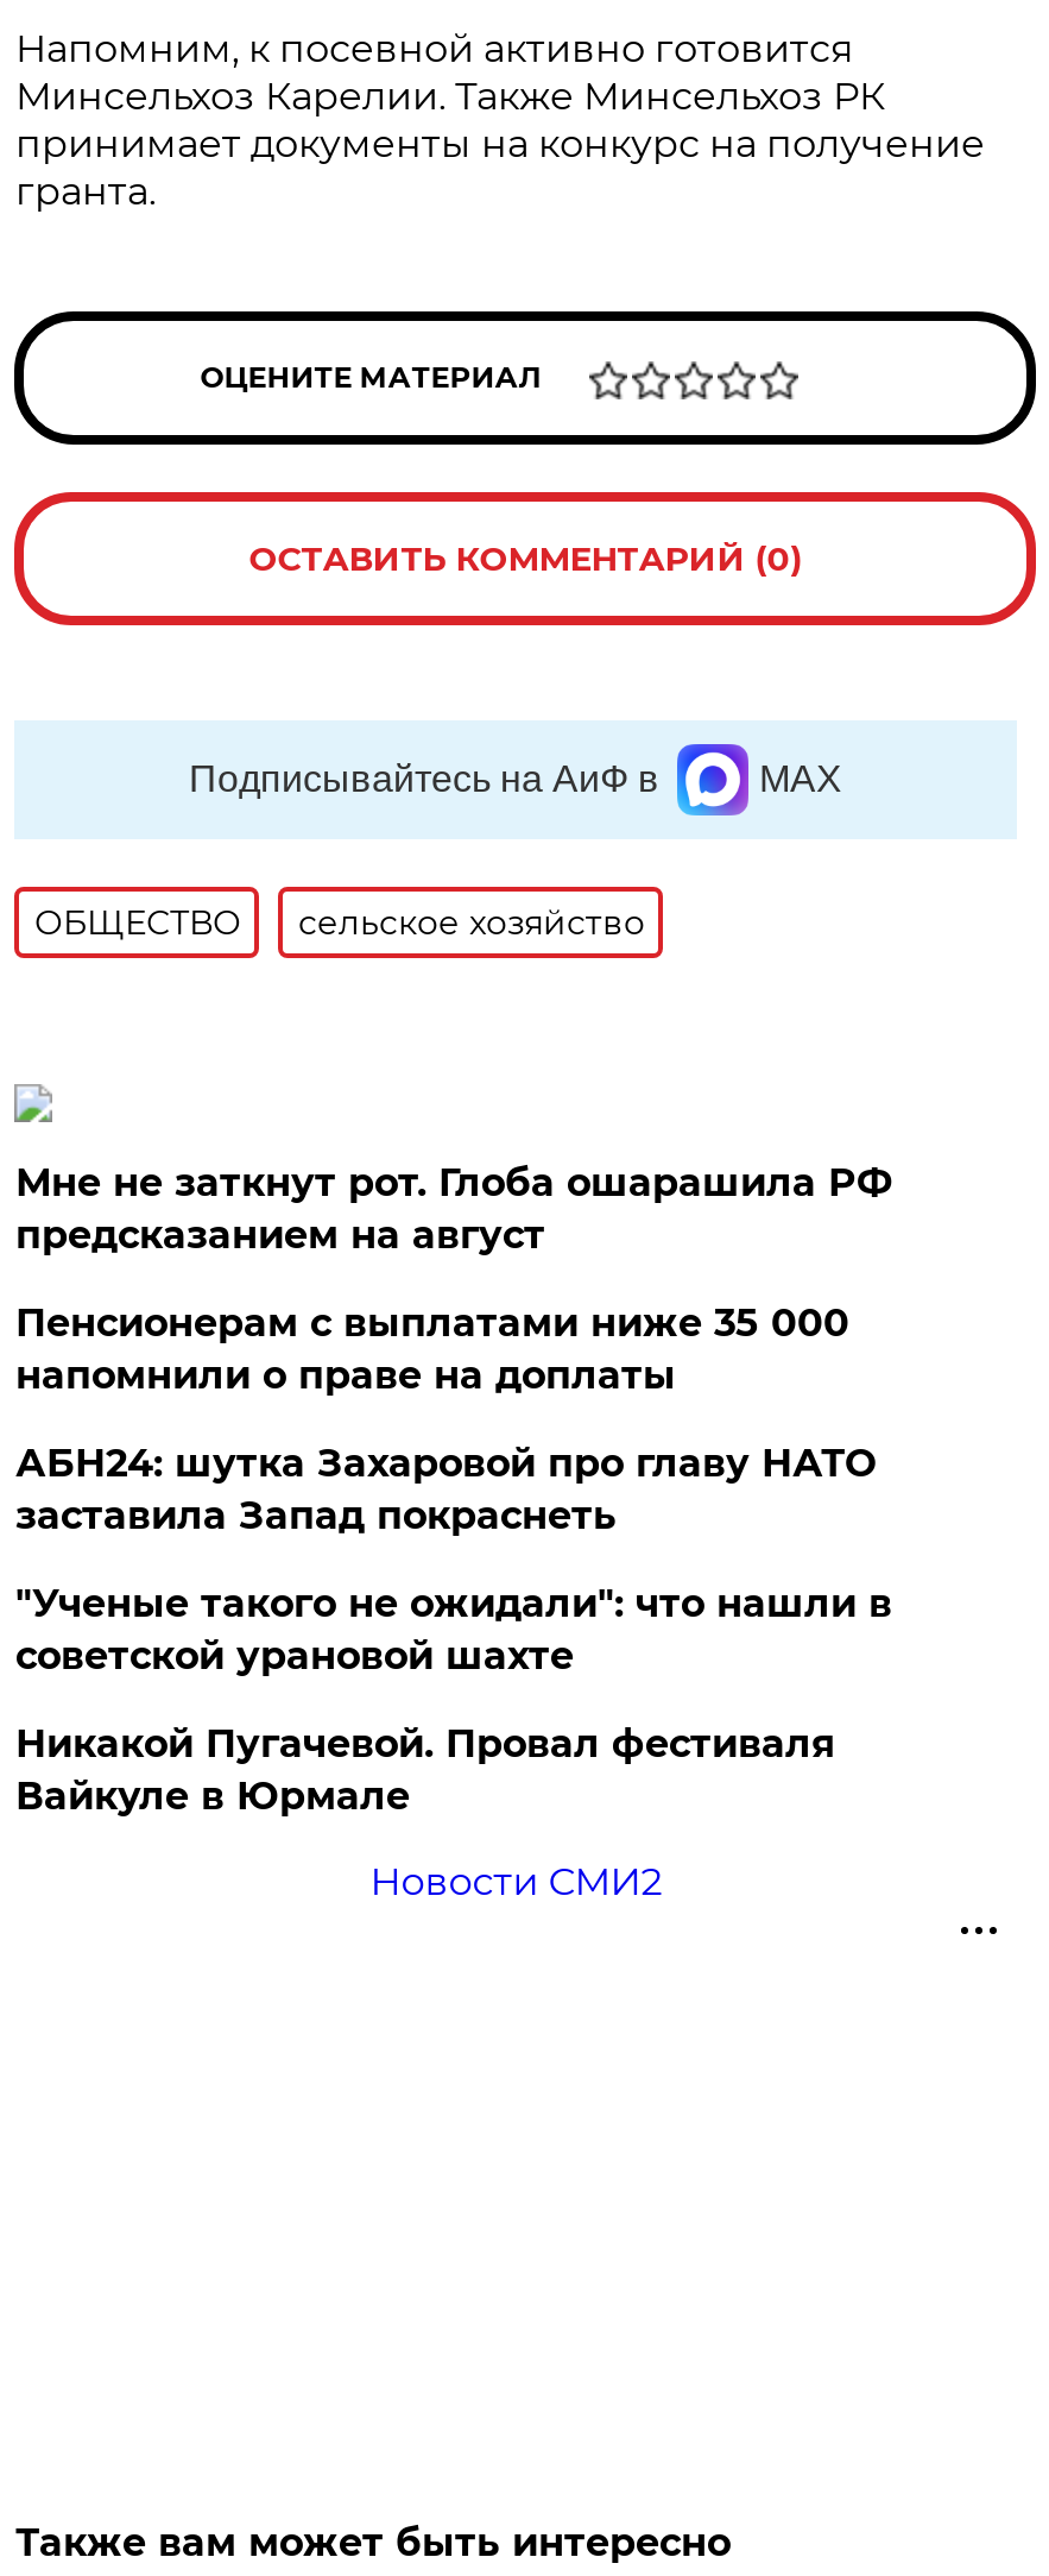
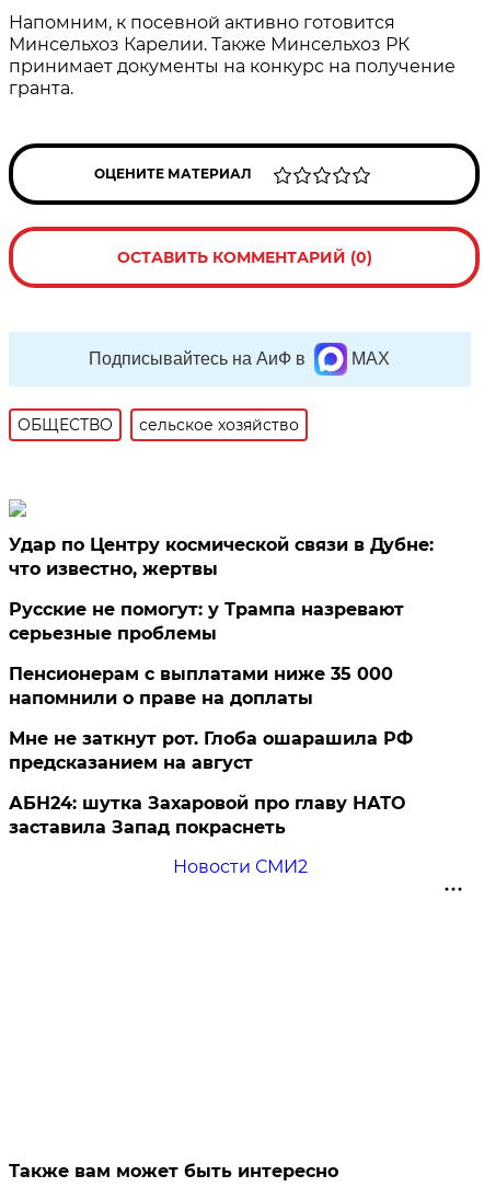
+ Удар по Центру космической связи в Дубне:
+ что известно, жертвы
+ Русские не помогут: у Трампа назревают
+ серьезные проблемы

moved down: Мне не заткнут рот. Глоба ошарашила РФ | предсказанием на август

moved down: Пенсионерам с выплатами ниже 35 000 | напомнили о праве на доплаты

moved down: АБН24: шутка Захаровой про главу НАТО | заставила Запад покраснеть

- "Ученые такого не ожидали": что нашли в
- советской урановой шахте
- Никакой Пугачевой. Провал фестиваля
- Вайкуле в Юрмале
